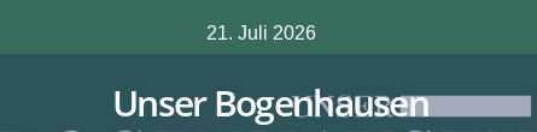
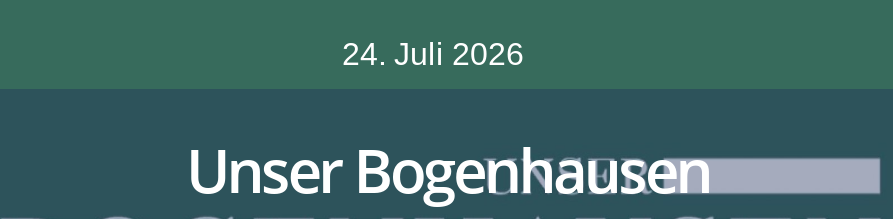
- 21. Juli 2026
+ 24. Juli 2026
